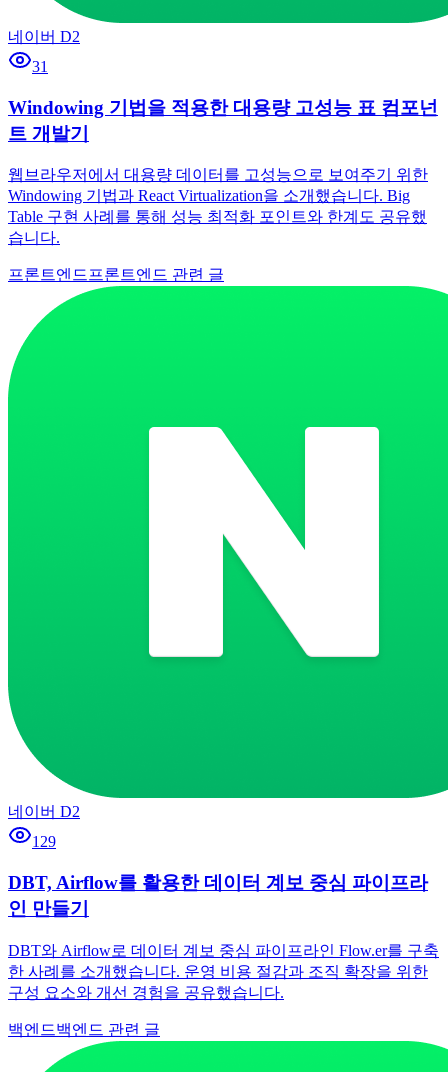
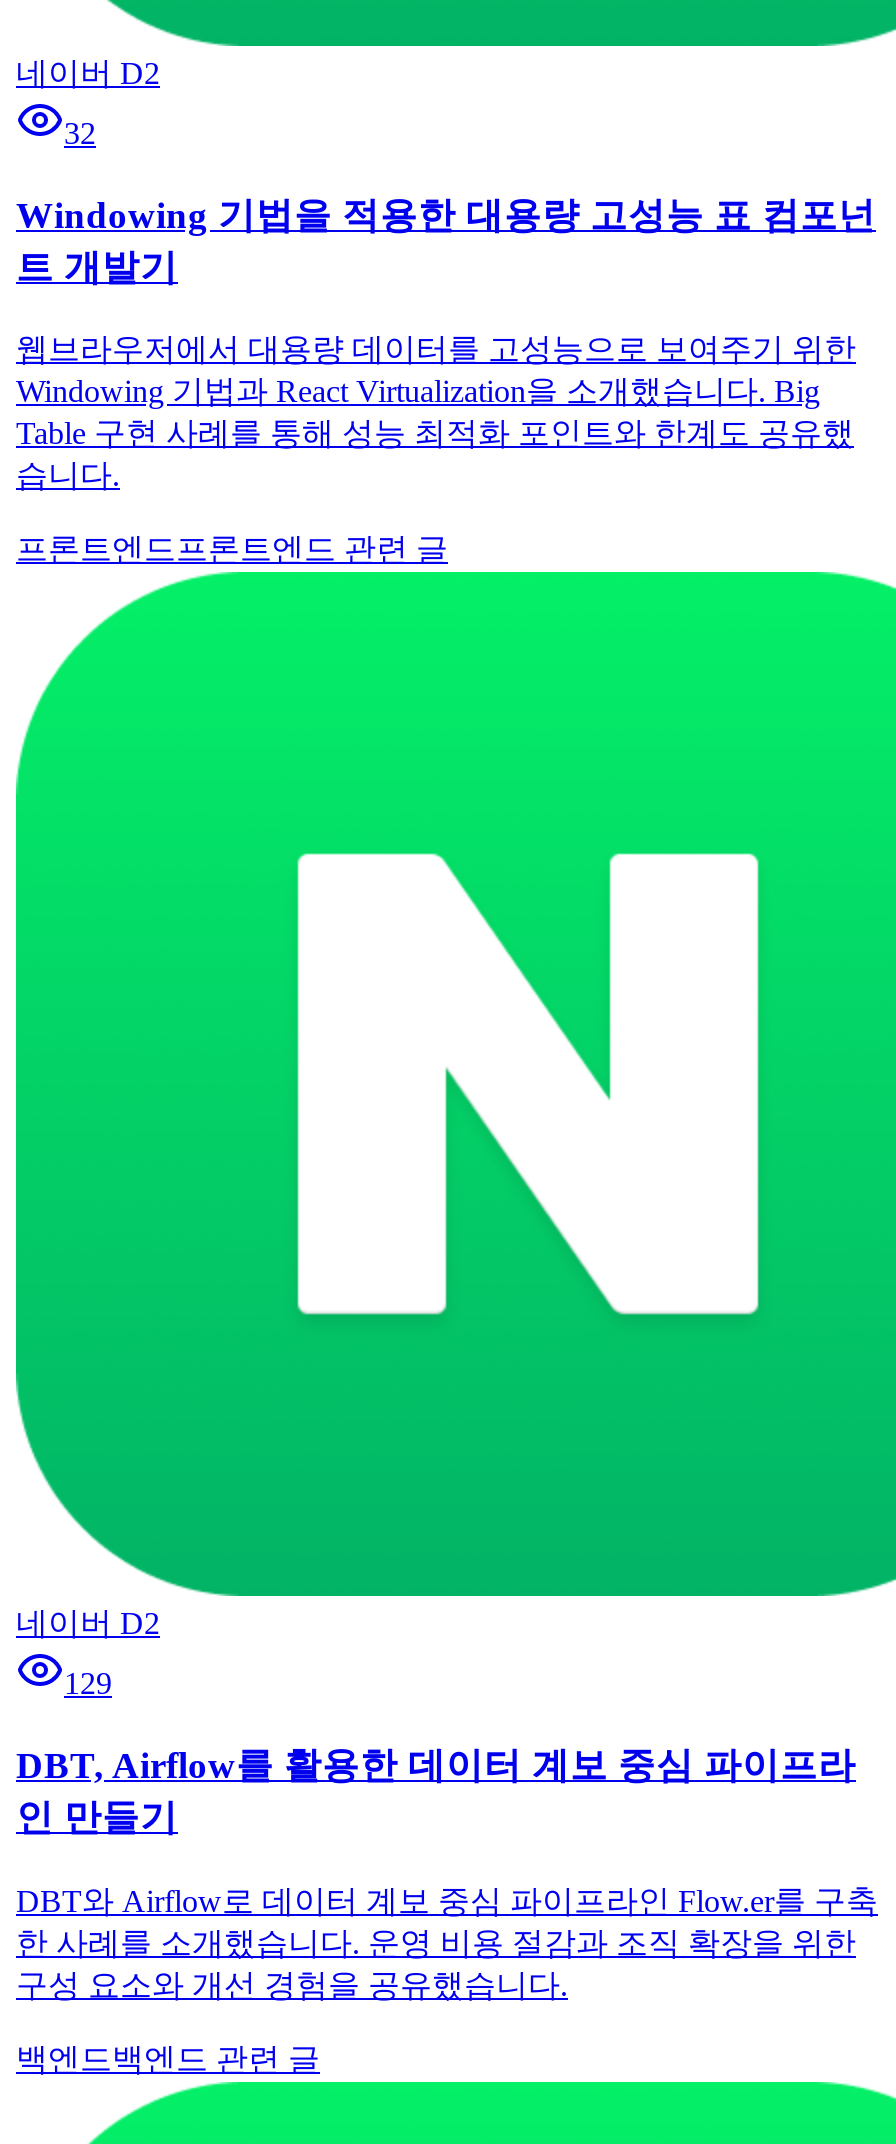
- 31
+ 32
